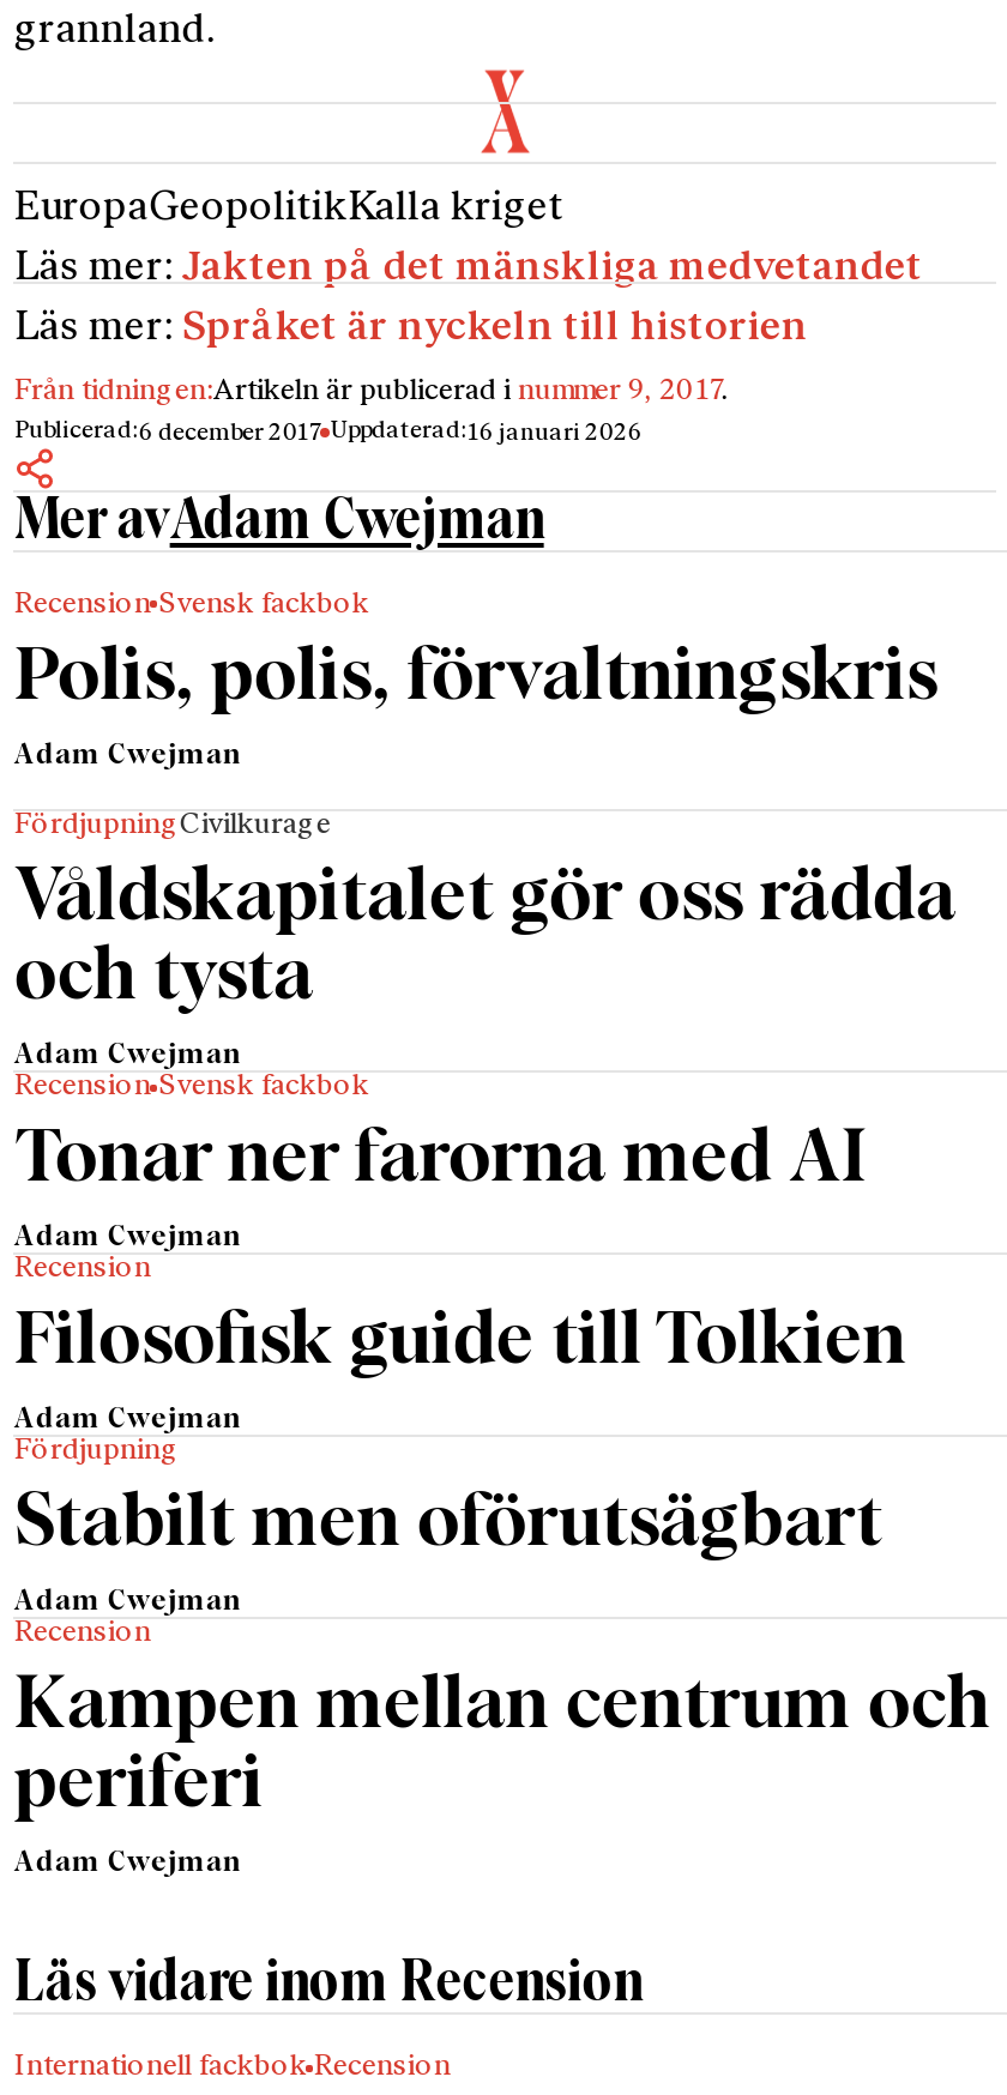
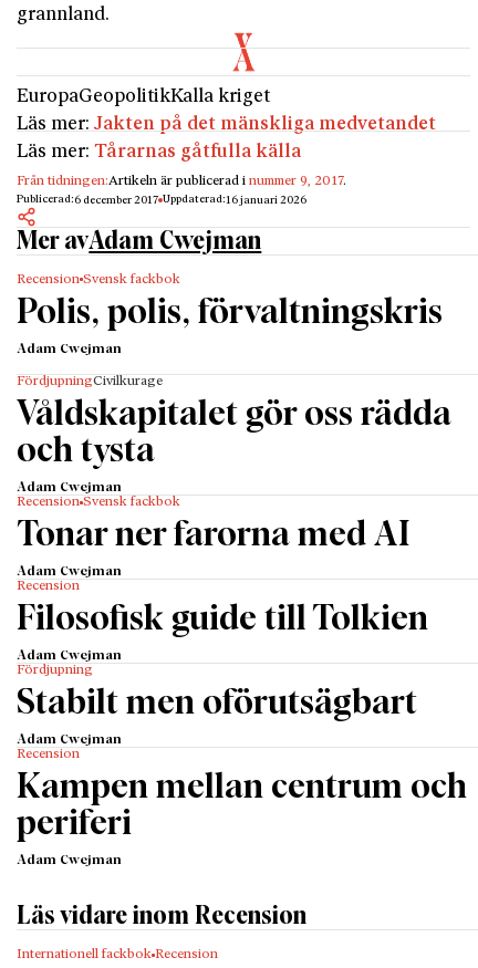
- Läs mer: Språket är nyckeln till historien
+ Läs mer: Tårarnas gåtfulla källa
